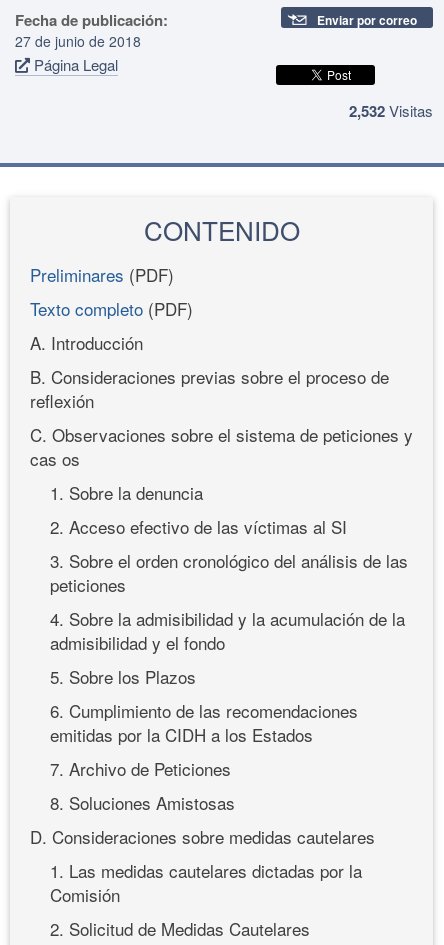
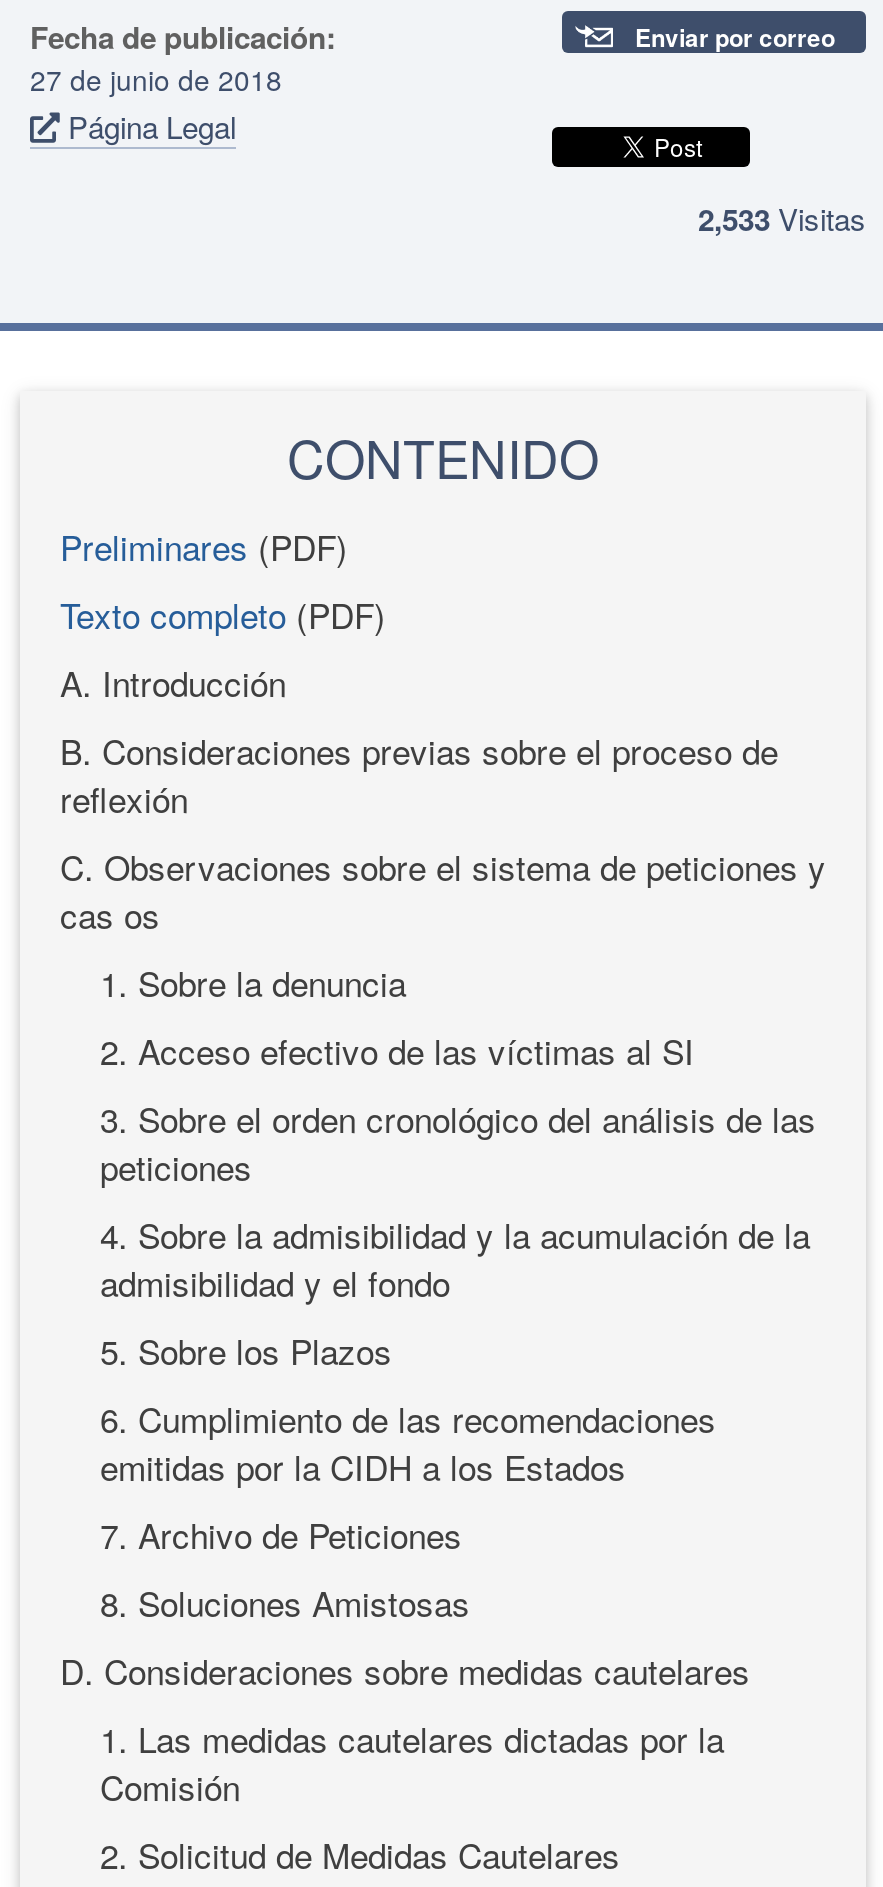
- 2,532 Visitas
+ 2,533 Visitas
